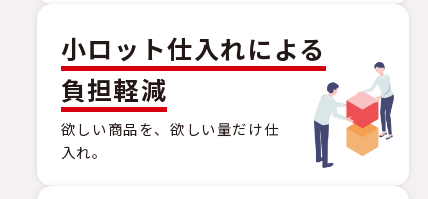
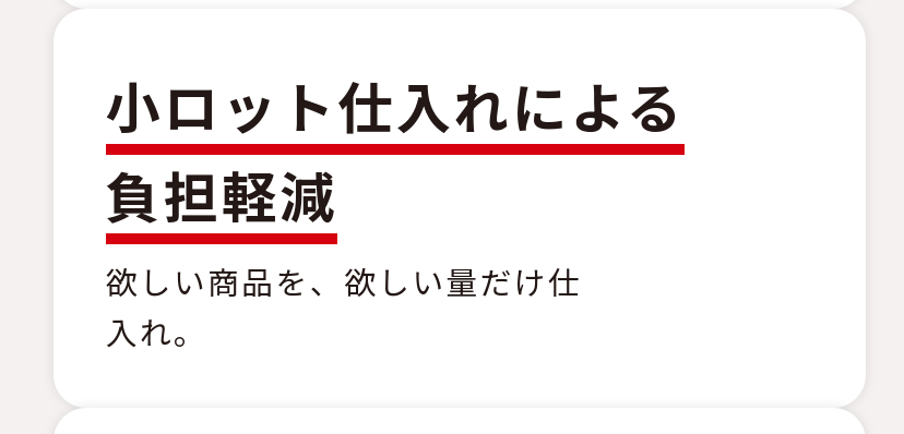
- [image]
